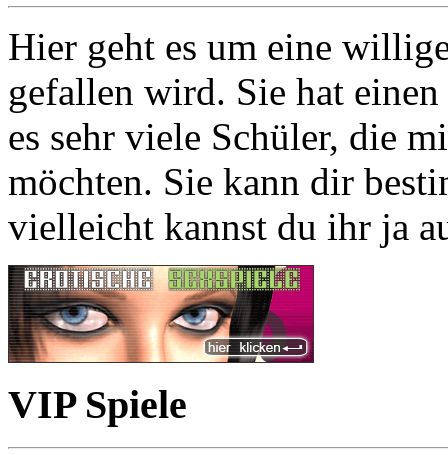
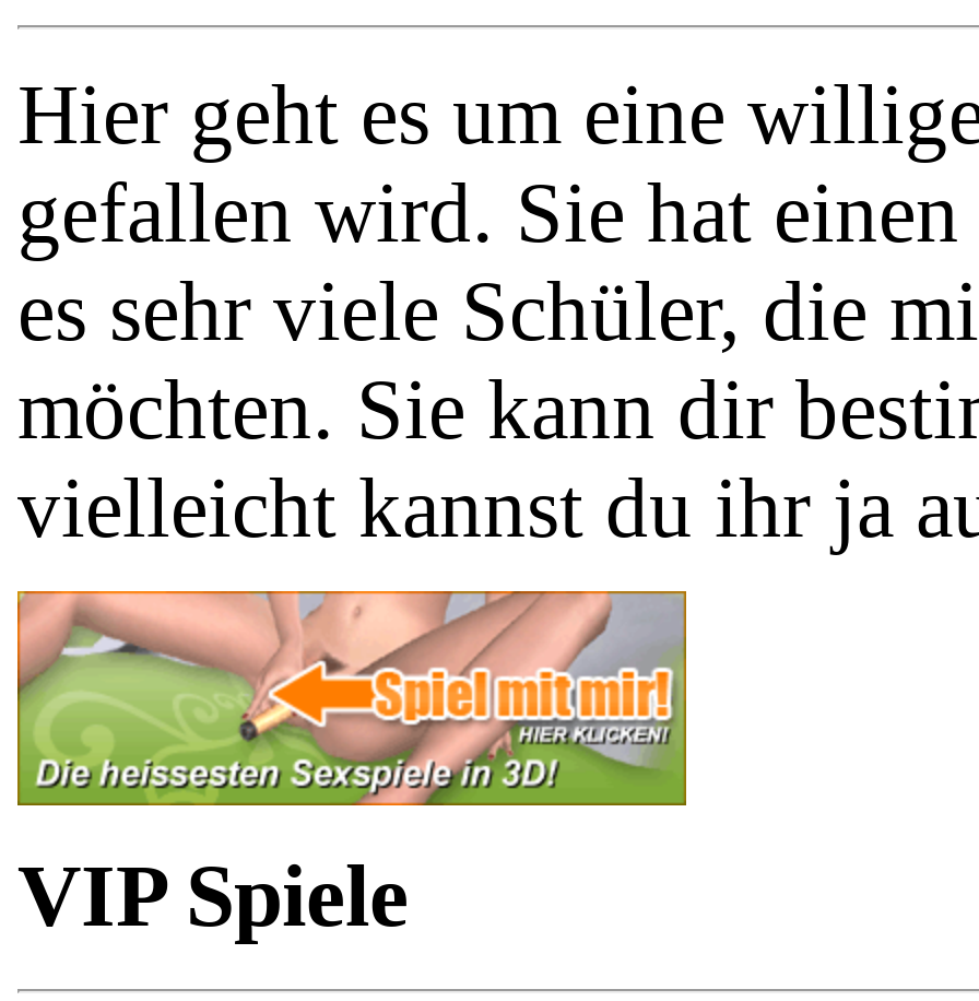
- [image]
+ [image]
